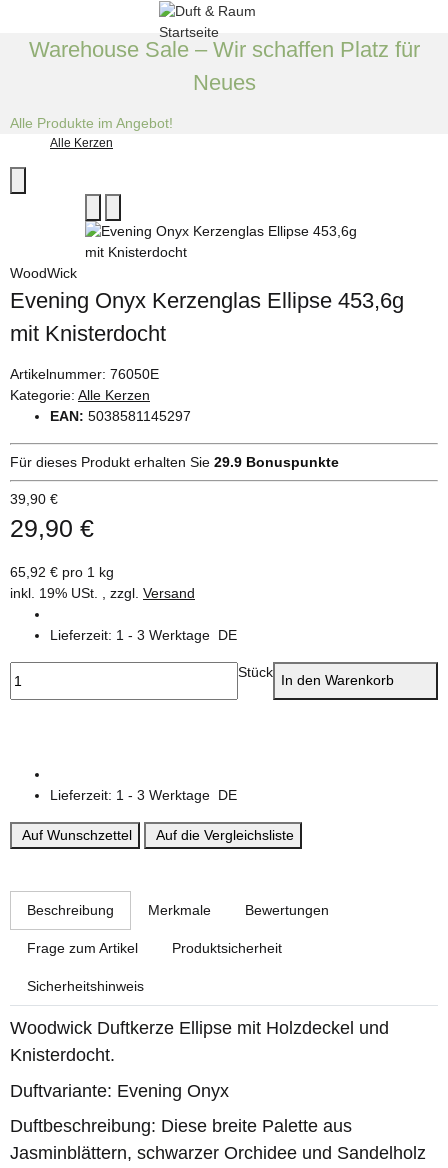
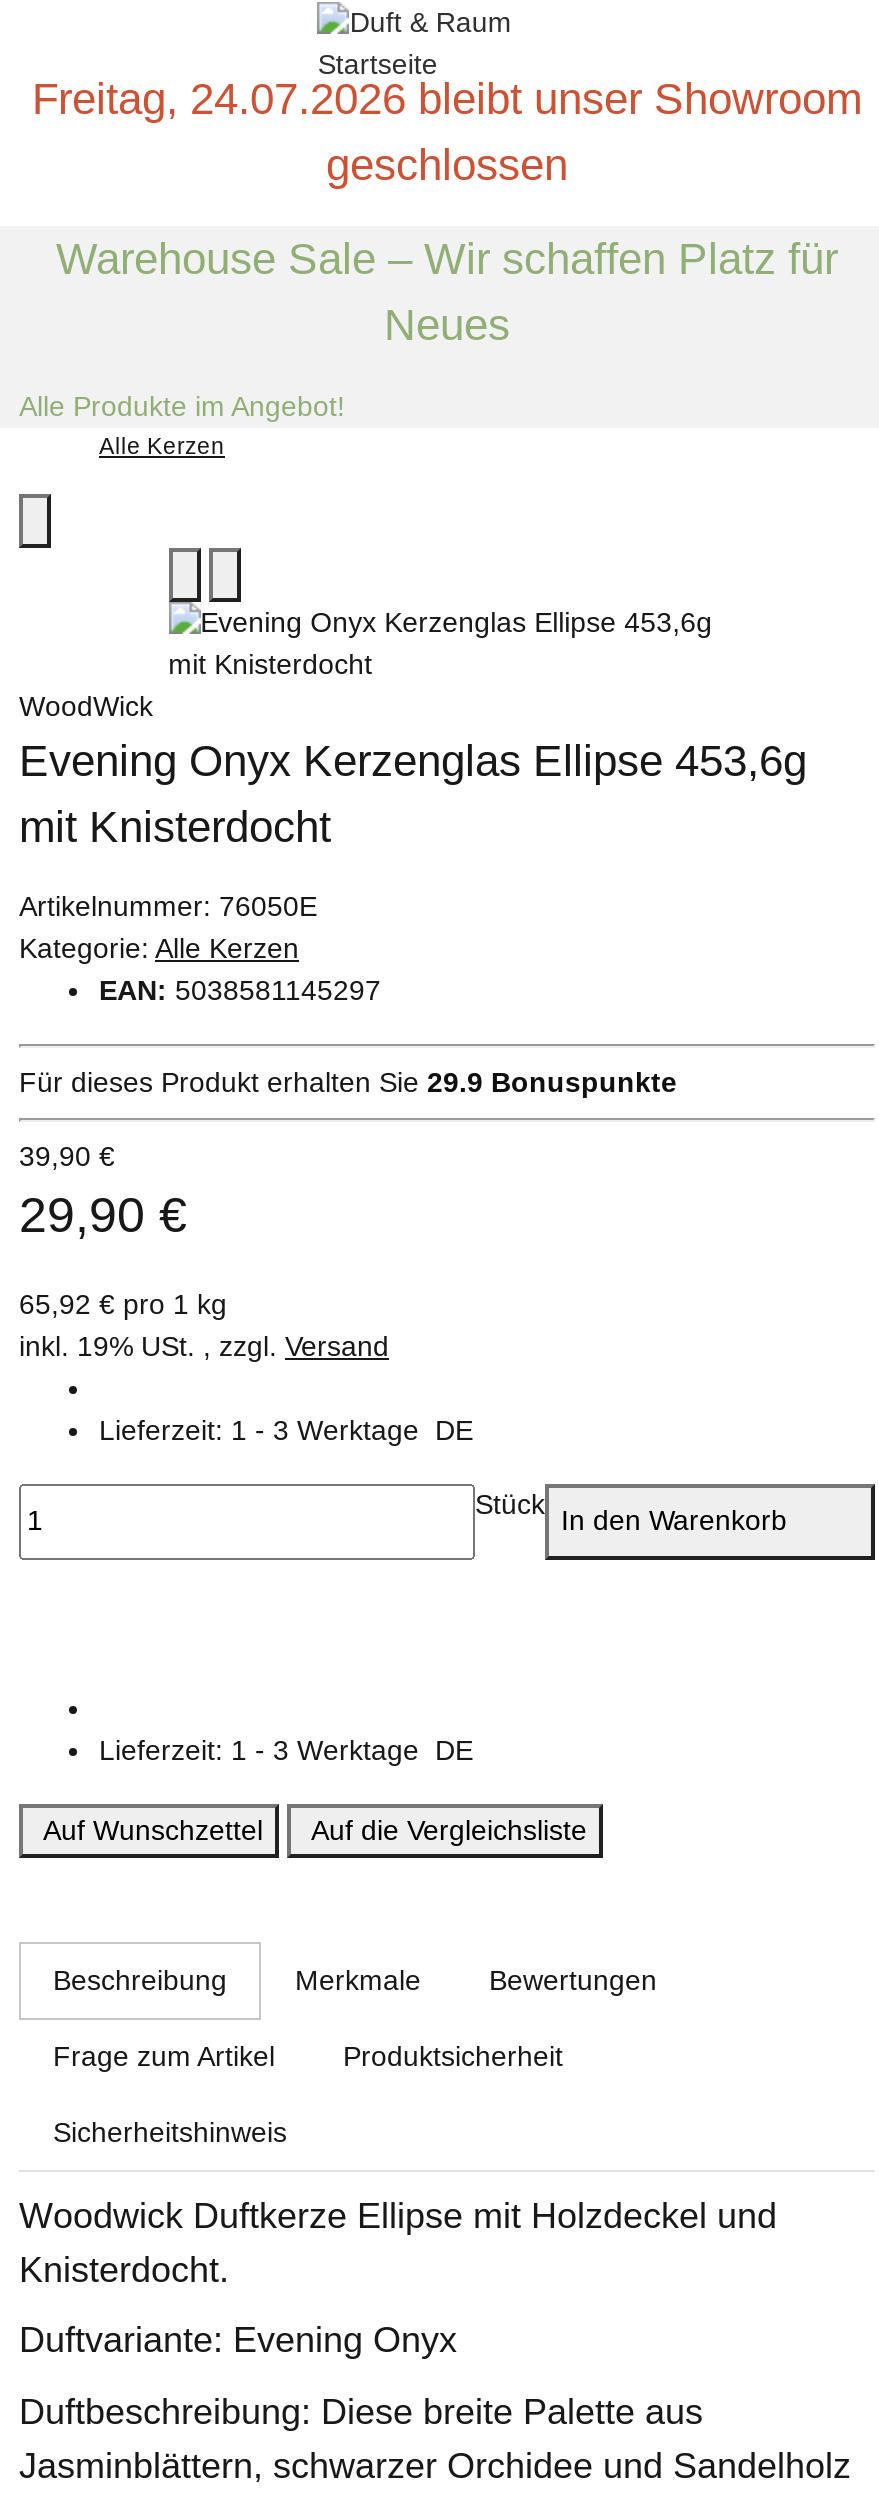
+ Freitag, 24.07.2026 bleibt unser Showroom
+ geschlossen
